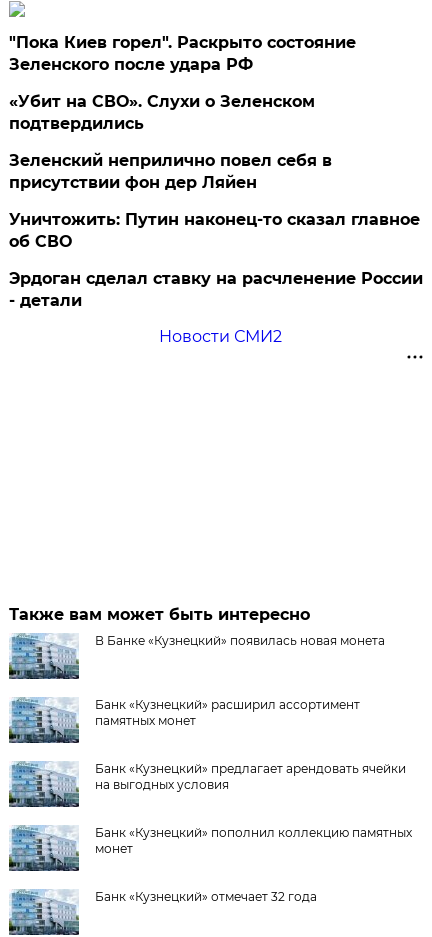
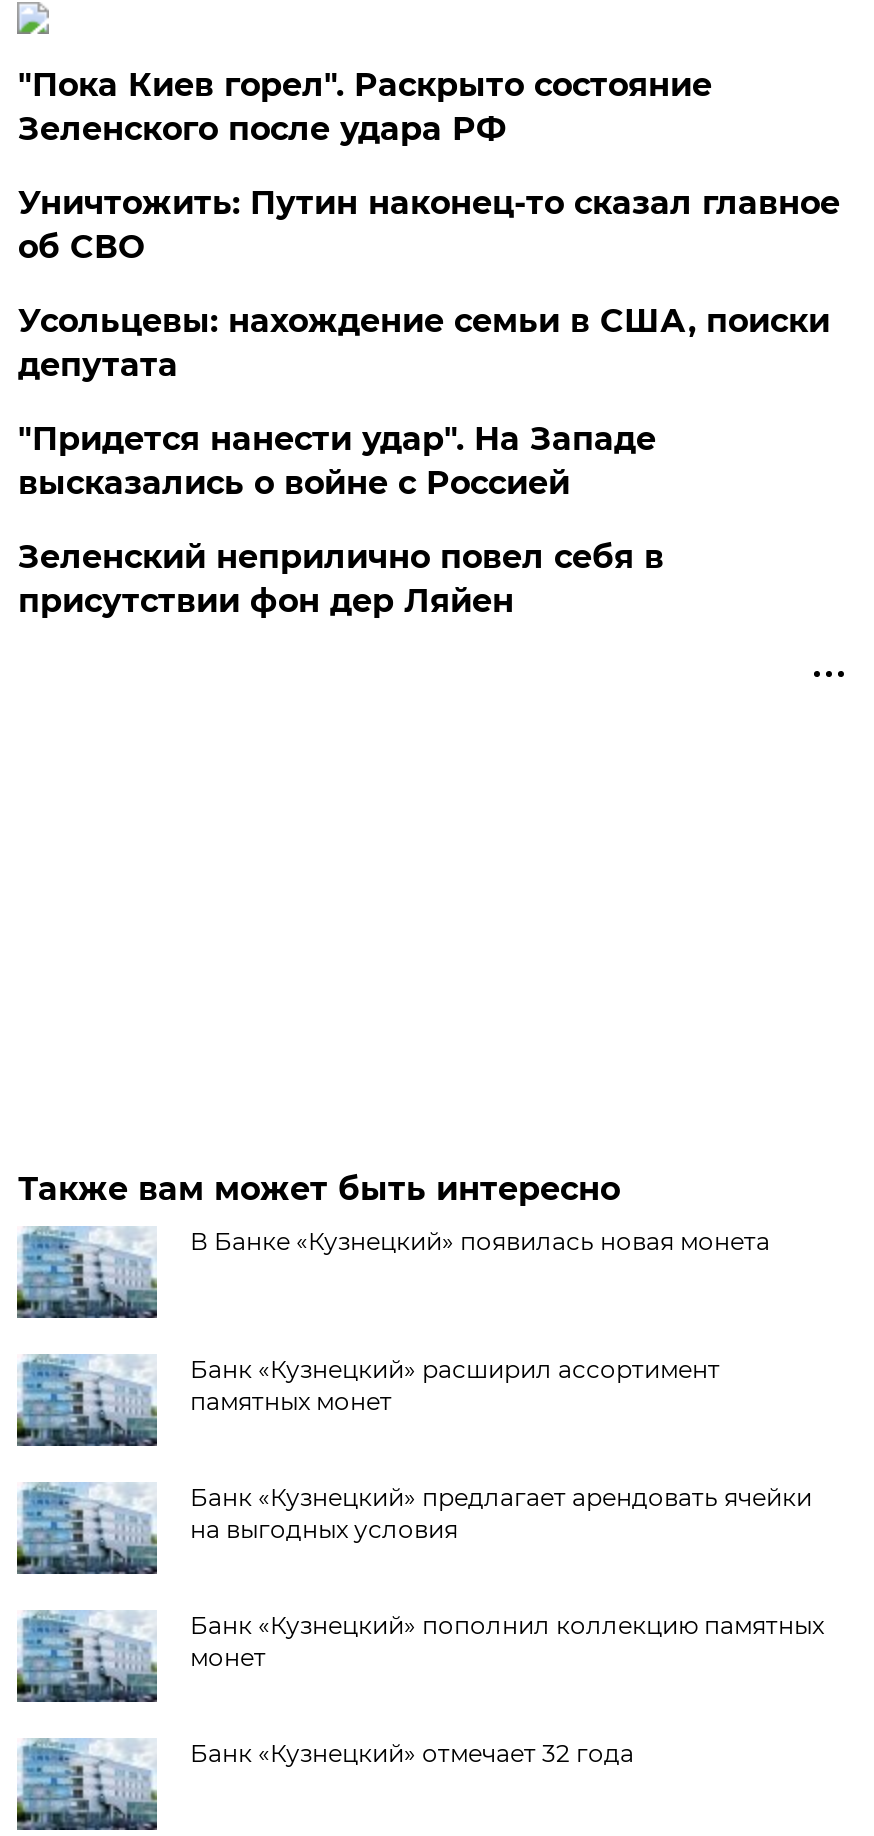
- «Убит на СВО». Слухи о Зеленском
- подтвердились
+ Усольцевы: нахождение семьи в США, поиски
+ депутата
+ "Придется нанести удар". На Западе
+ высказались о войне с Россией

moved down: Зеленский неприлично повел cебя в | присутствии фон дер Ляйен

moved up: Уничтожить: Путин наконец-то сказал главное | об СВО

- Эрдоган сделал ставку на расчленение России
- - детали
- Новости СМИ2
